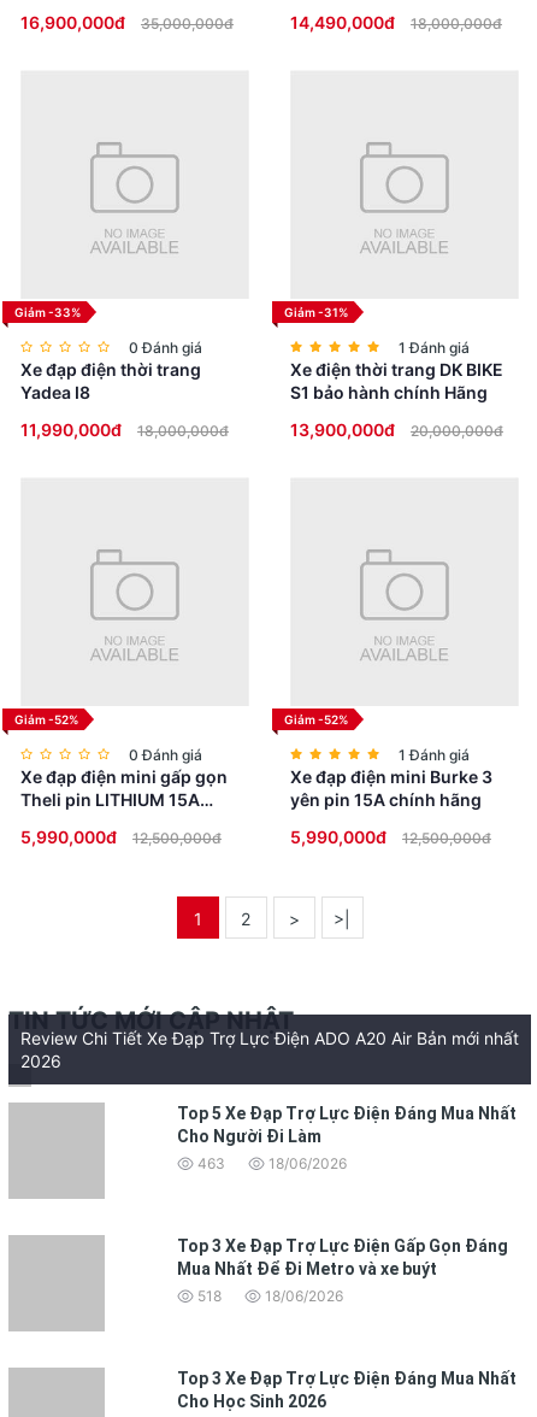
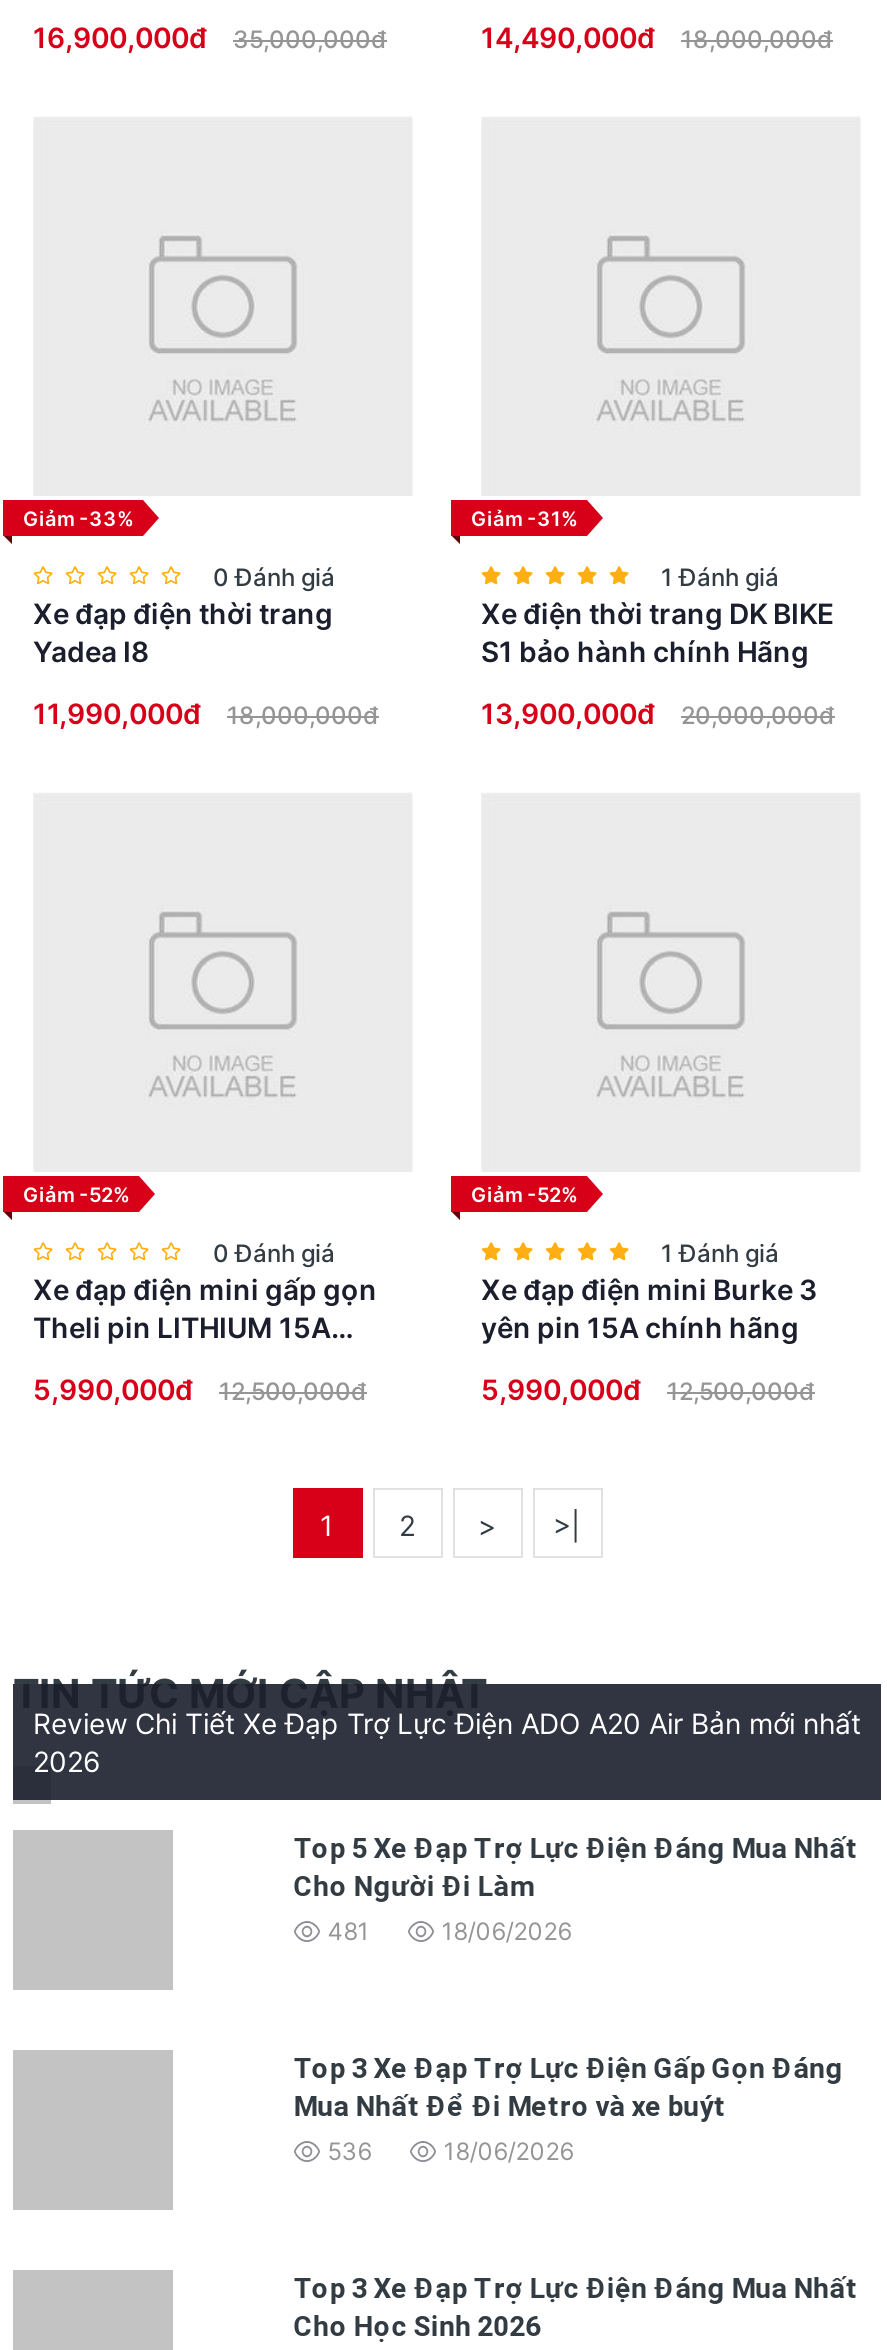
- 463
+ 481

- 518
+ 536
